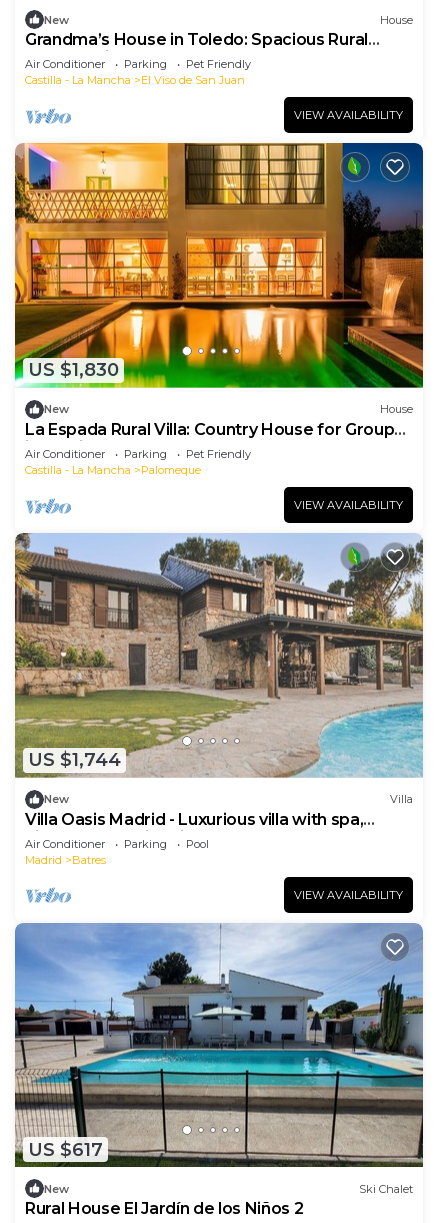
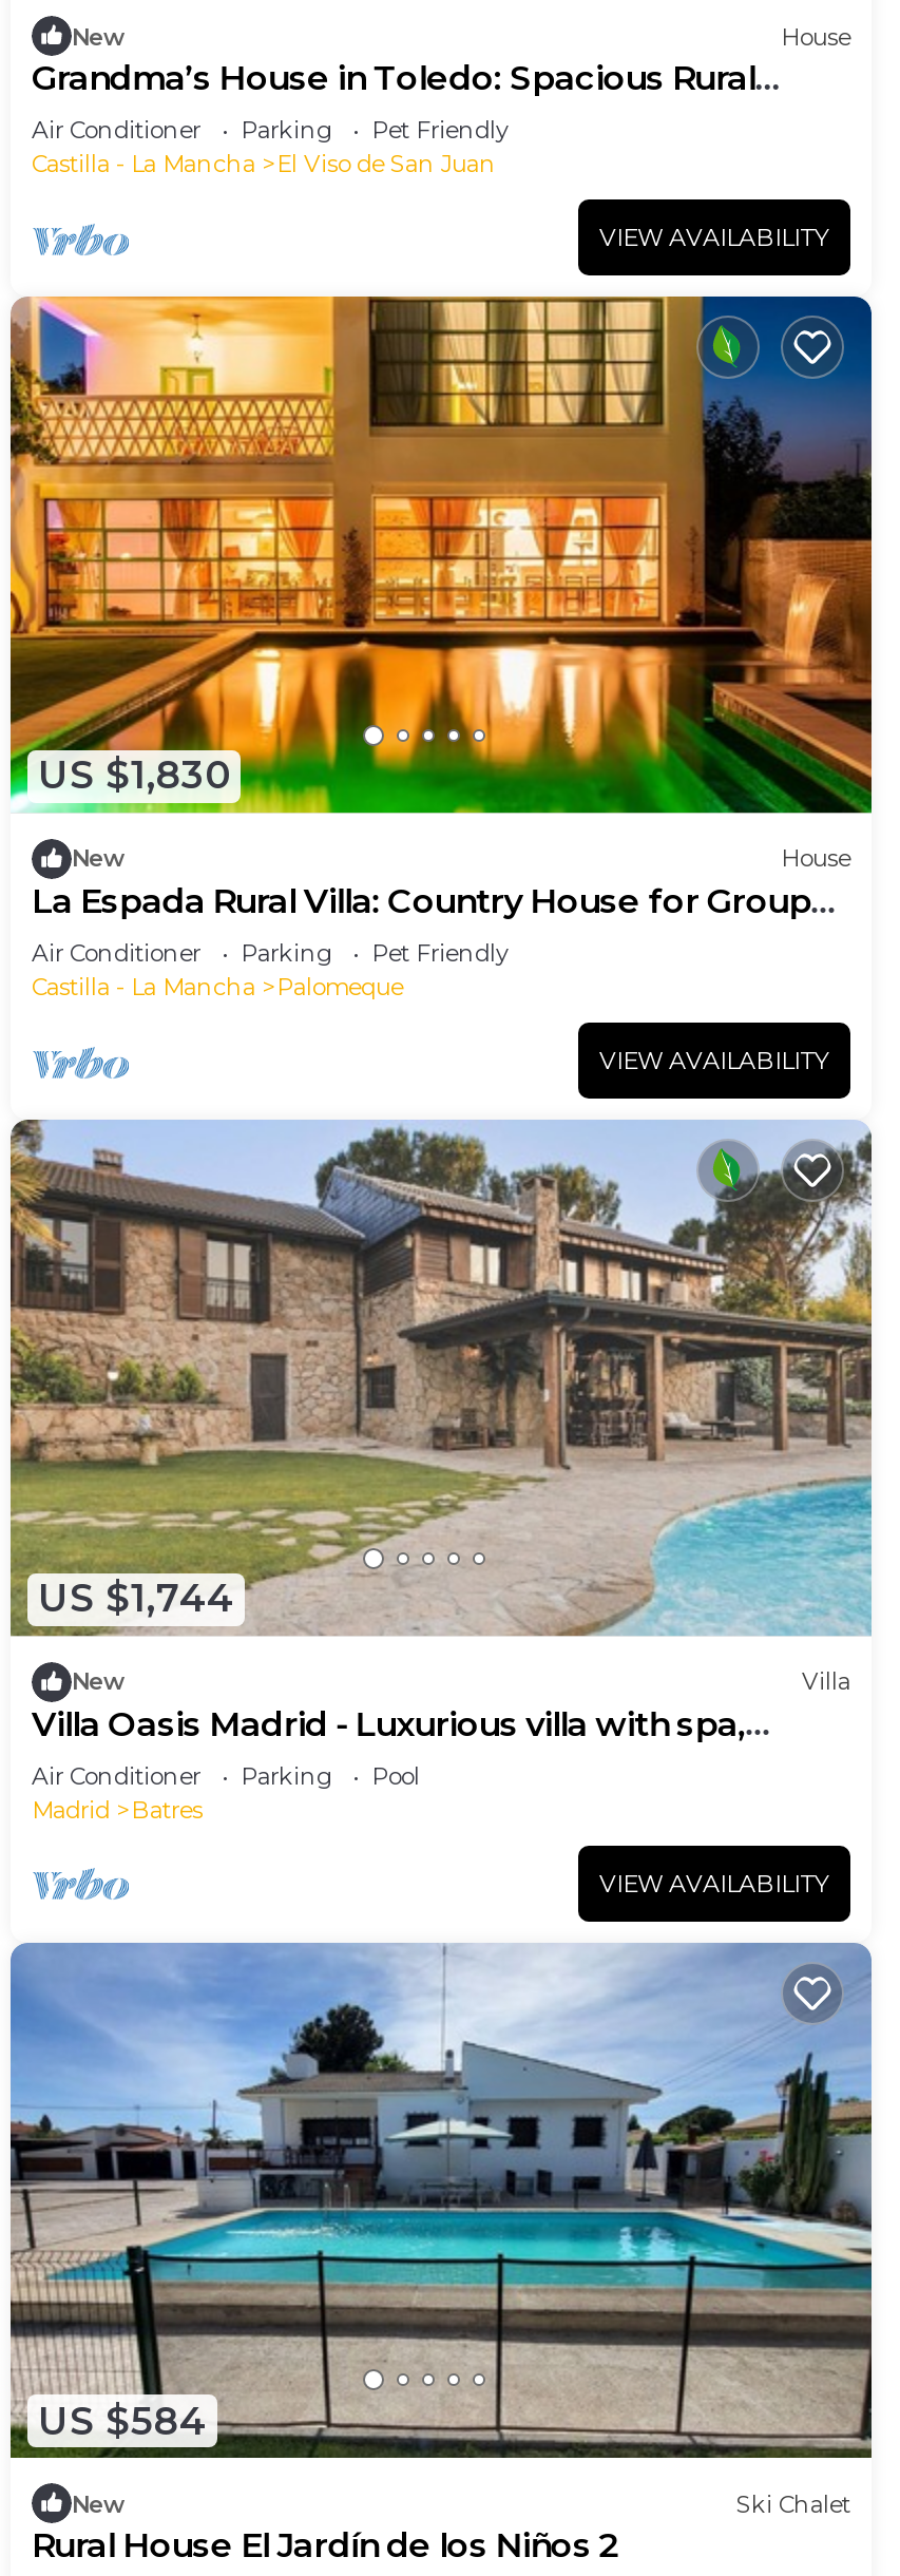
- US $617
+ US $584
